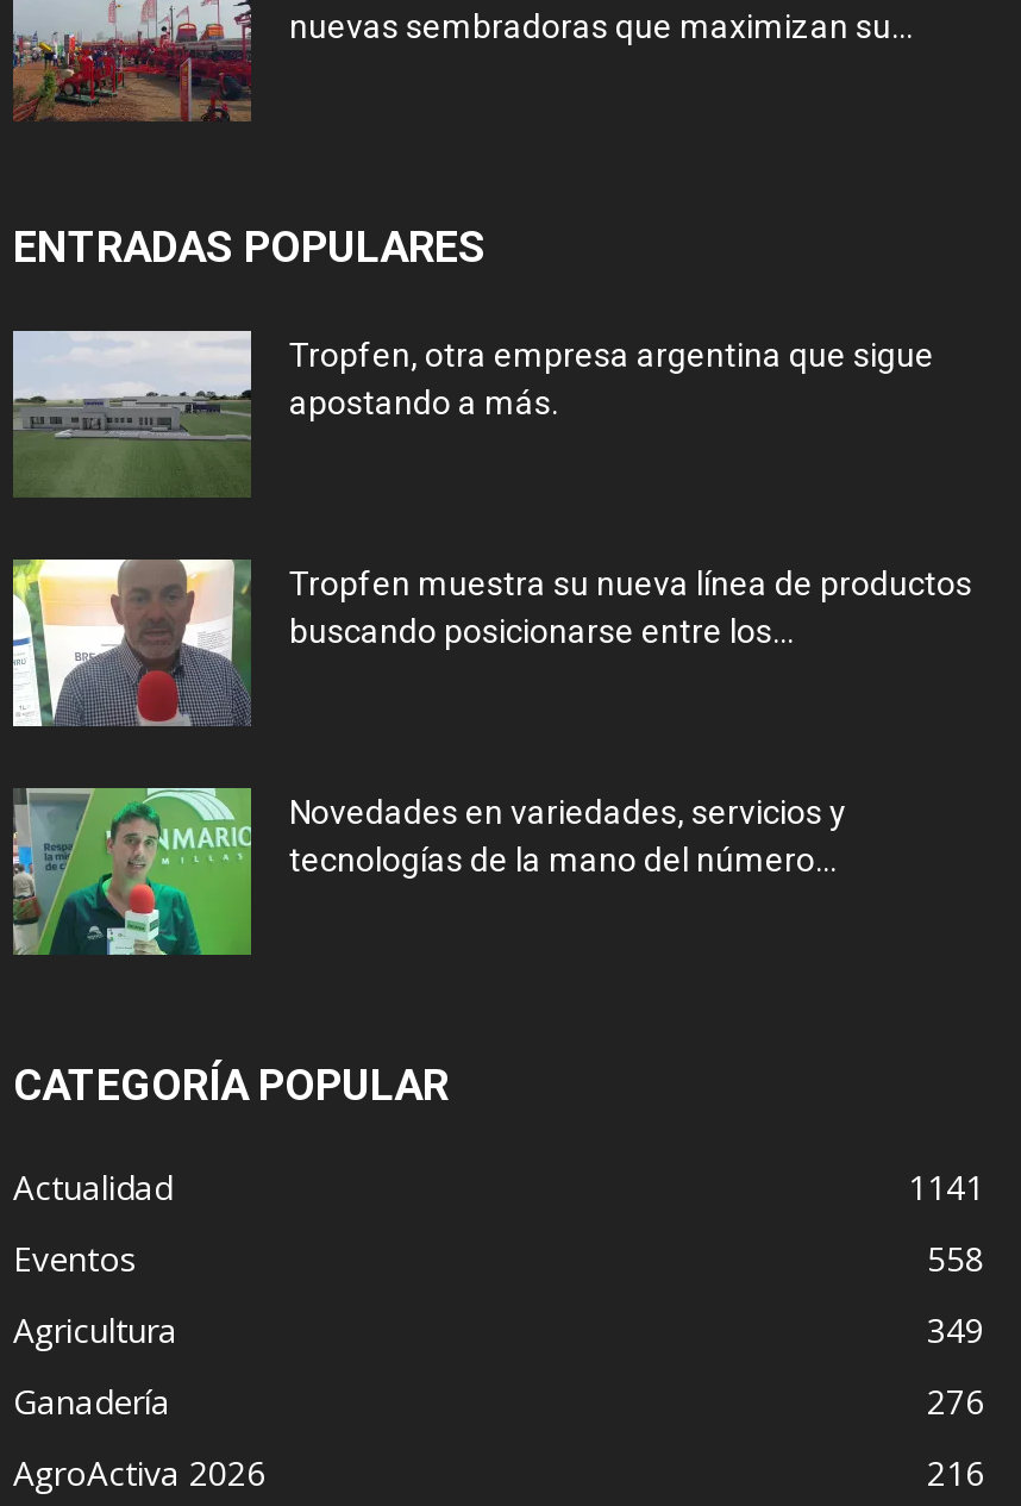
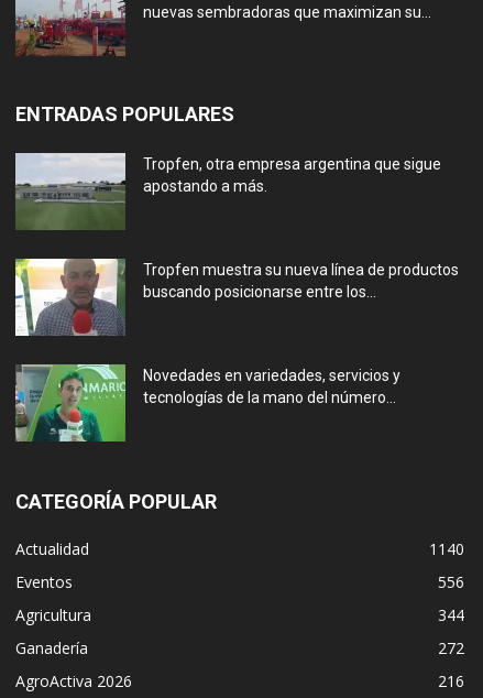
- 1141
+ 1140

- 558
+ 556

- 349
+ 344

- 276
+ 272
